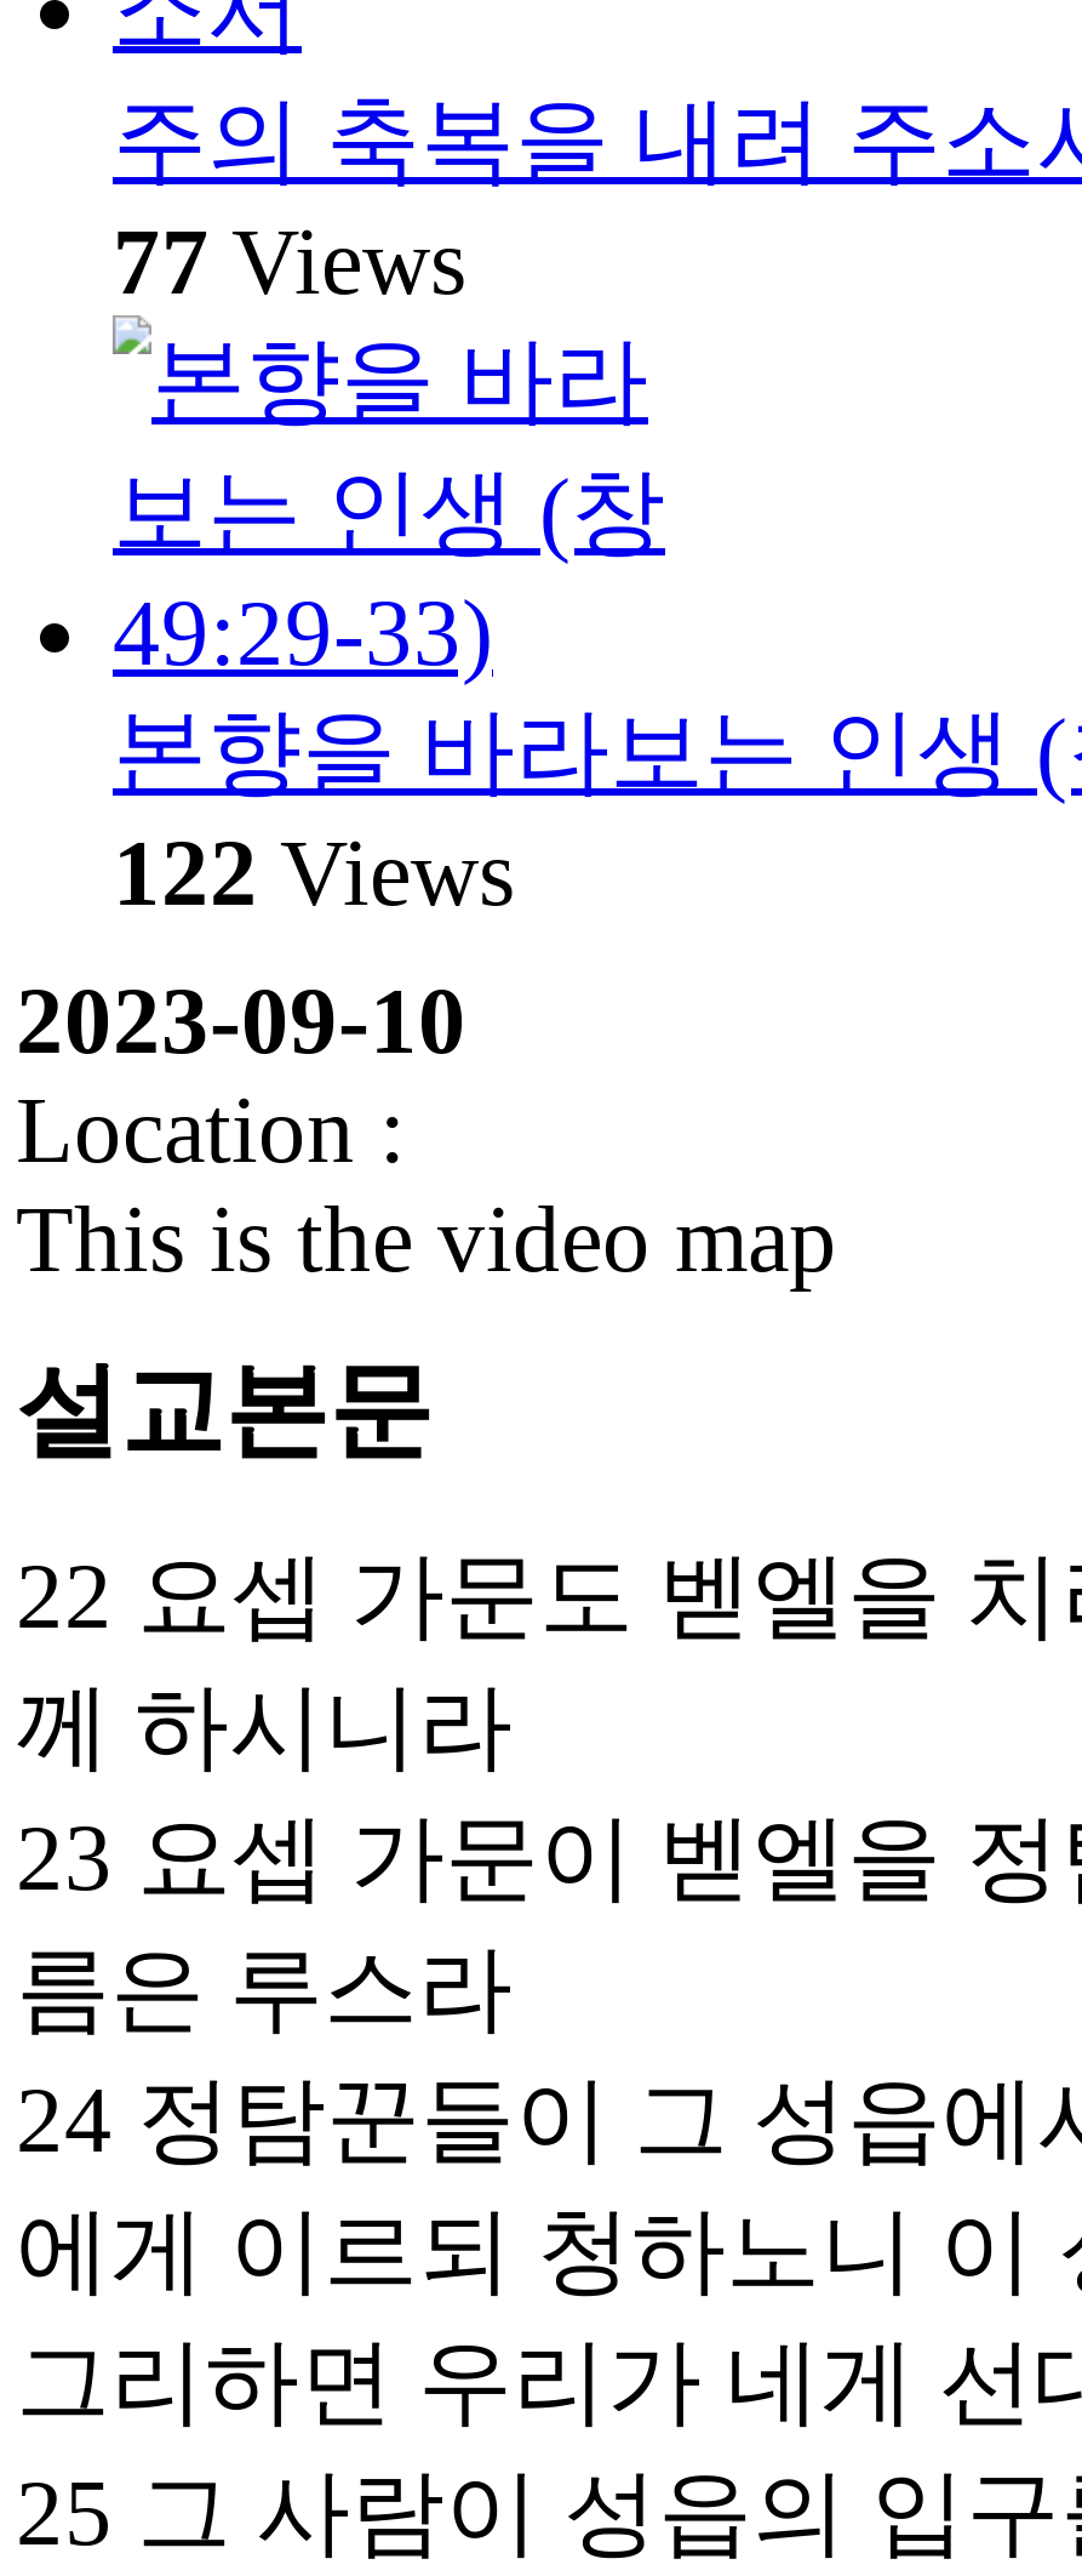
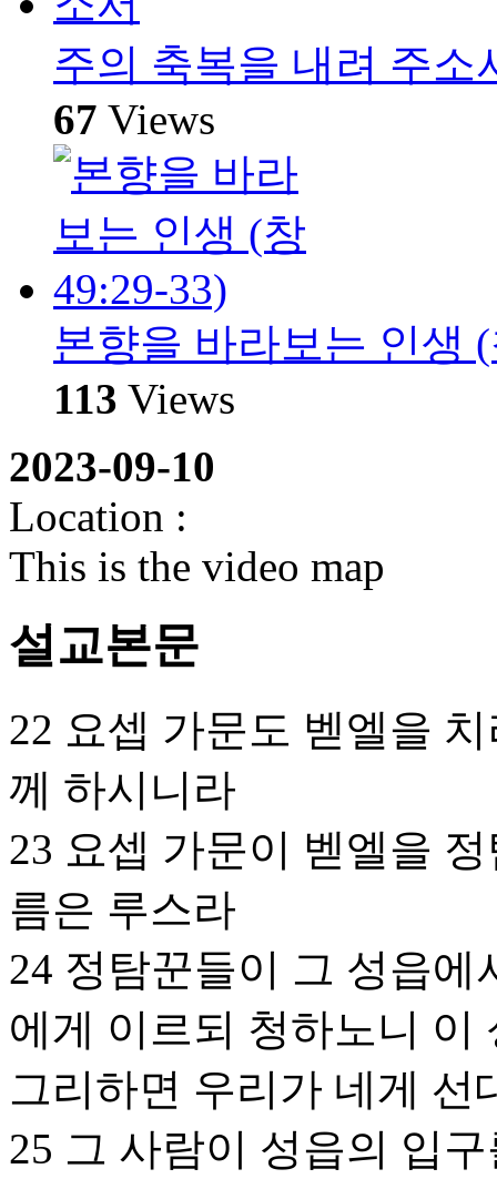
- 77 Views
+ 67 Views

- 122 Views
+ 113 Views
